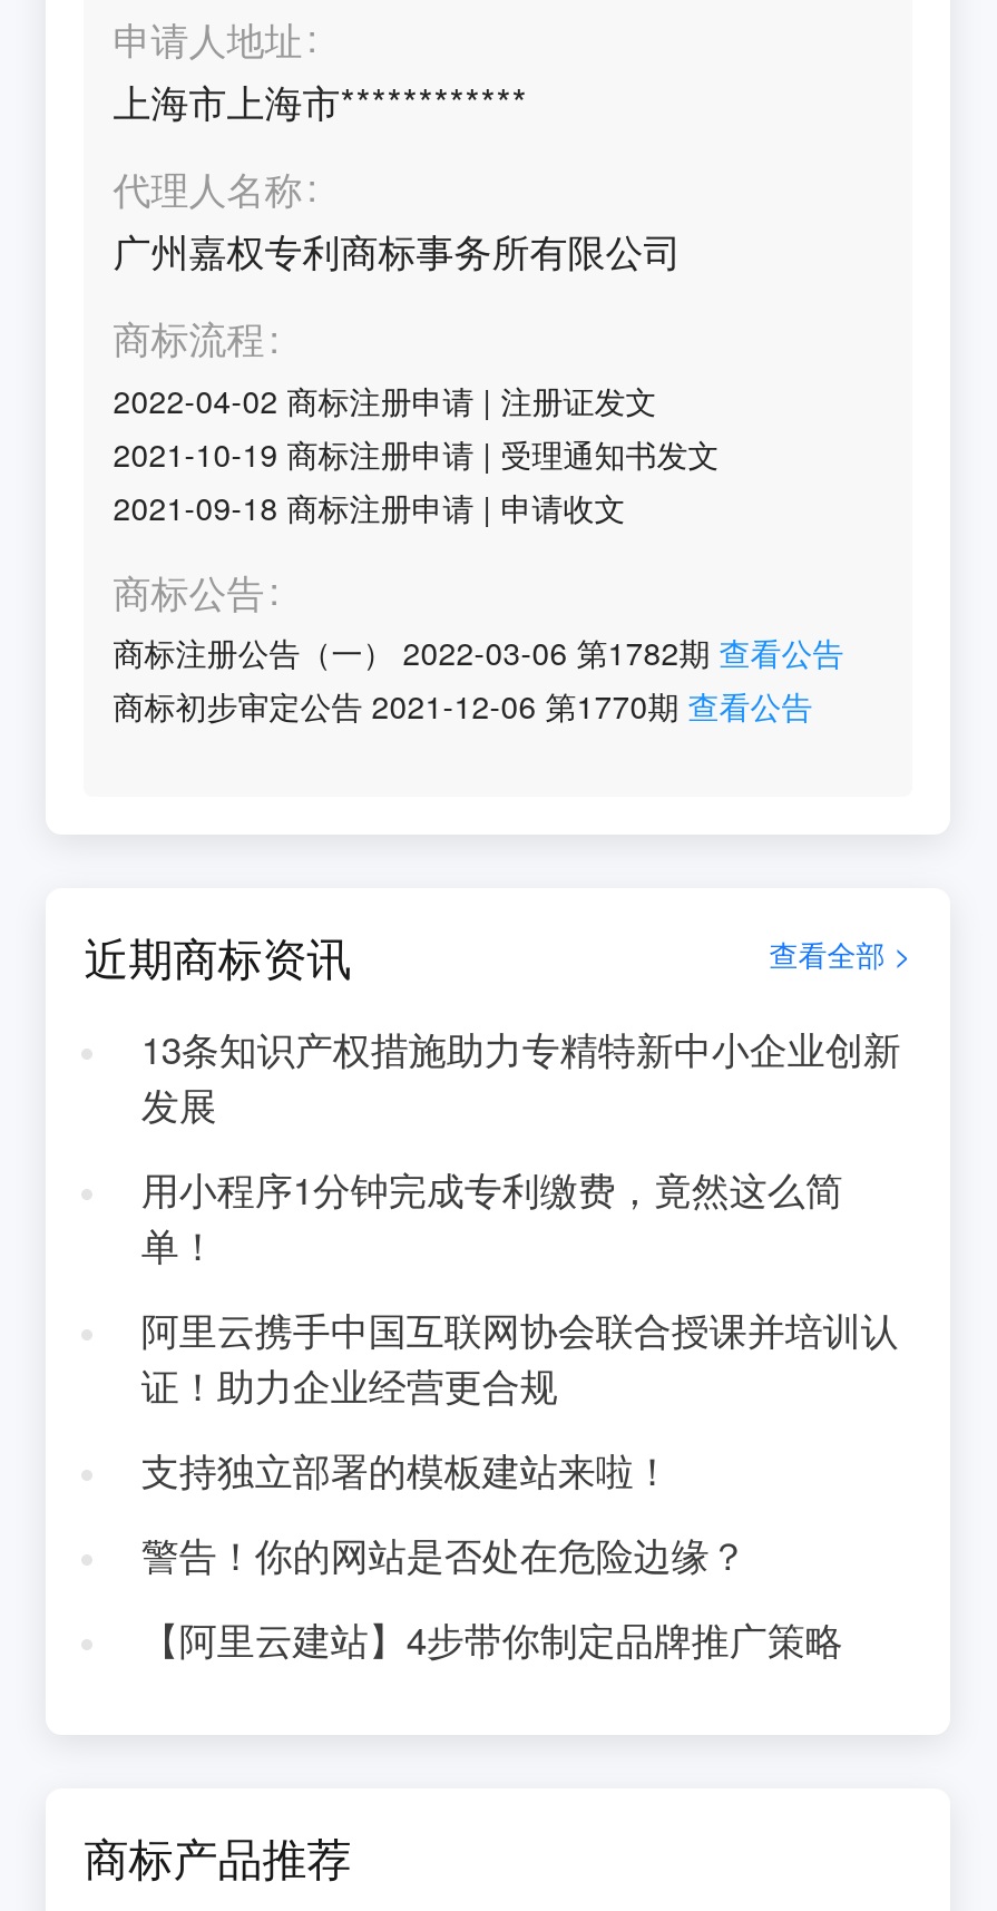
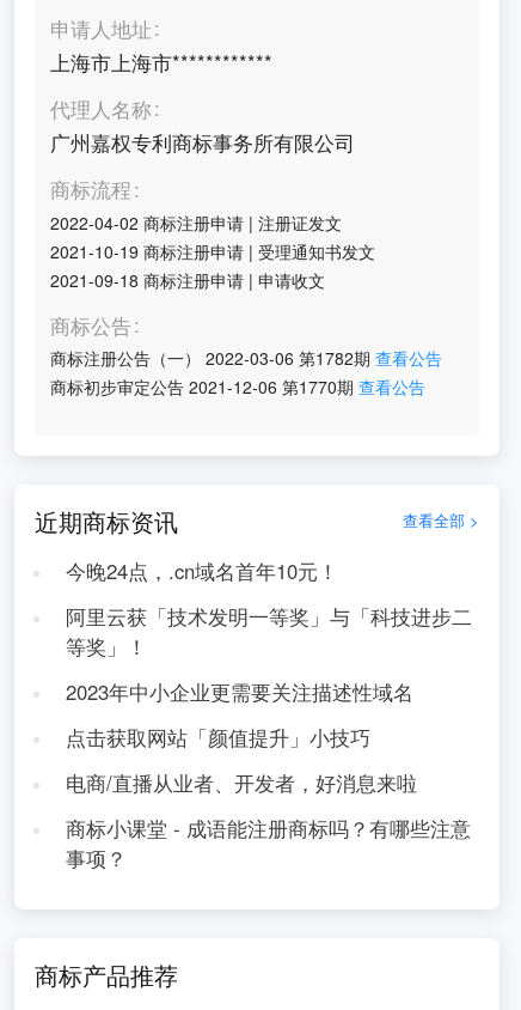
- 13条知识产权措施助力专精特新中小企业创新
- 发展
+ 今晚24点，.cn域名首年10元！

- 用小程序1分钟完成专利缴费，竟然这么简
- 单！
+ 阿里云获「技术发明一等奖」与「科技进步二
+ 等奖」！

- 阿里云携手中国互联网协会联合授课并培训认
- 证！助力企业经营更合规
+ 2023年中小企业更需要关注描述性域名

- 支持独立部署的模板建站来啦！
+ 点击获取网站「颜值提升」小技巧

- 警告！你的网站是否处在危险边缘？
+ 电商/直播从业者、开发者，好消息来啦

- 【阿里云建站】4步带你制定品牌推广策略
+ 商标小课堂 - 成语能注册商标吗？有哪些注意
+ 事项？
